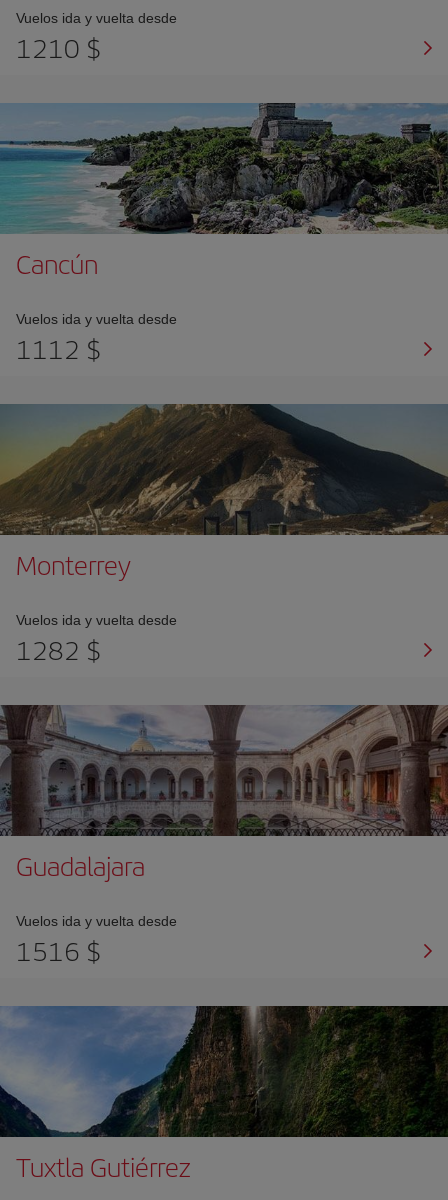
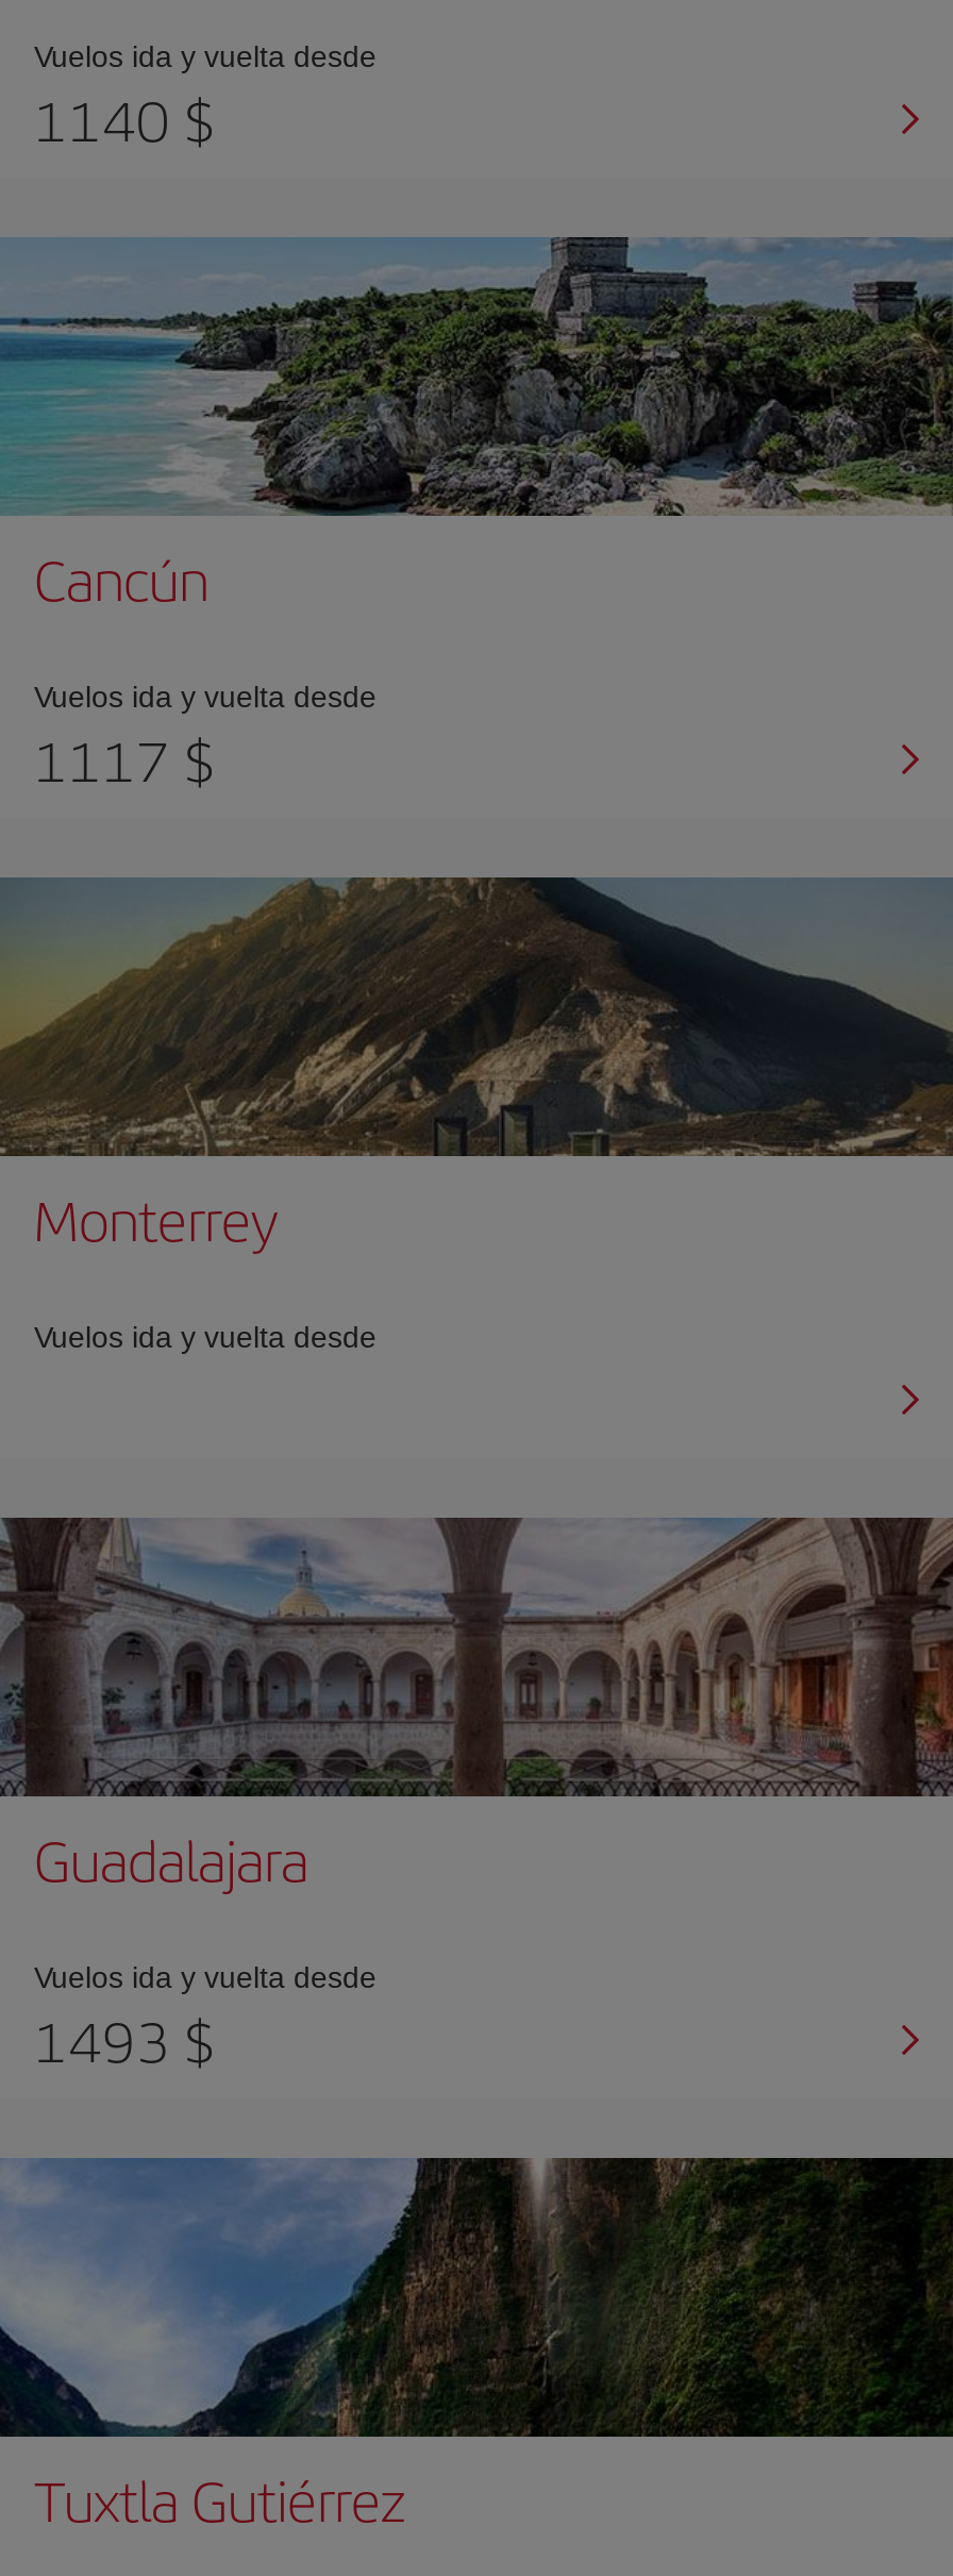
- 1210 $
+ 1140 $

- 1112 $
+ 1117 $

- 1282 $

- 1516 $
+ 1493 $
